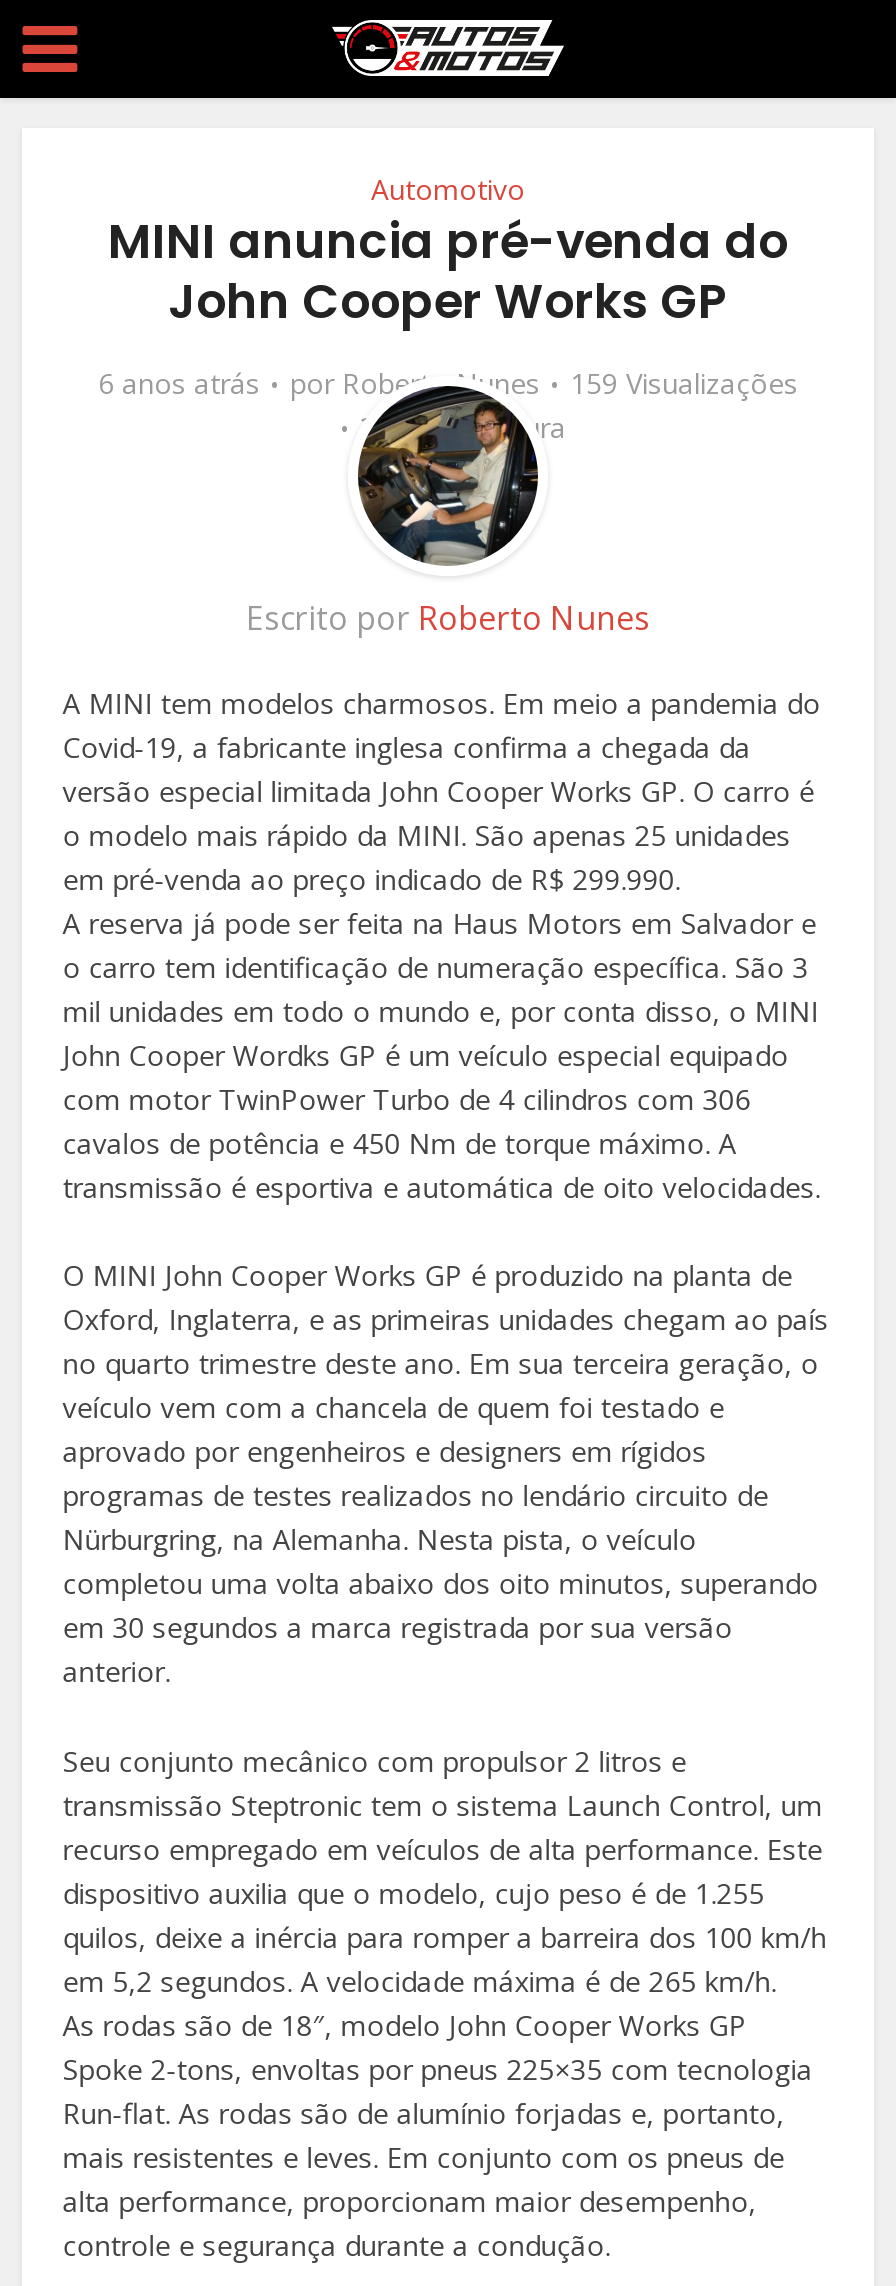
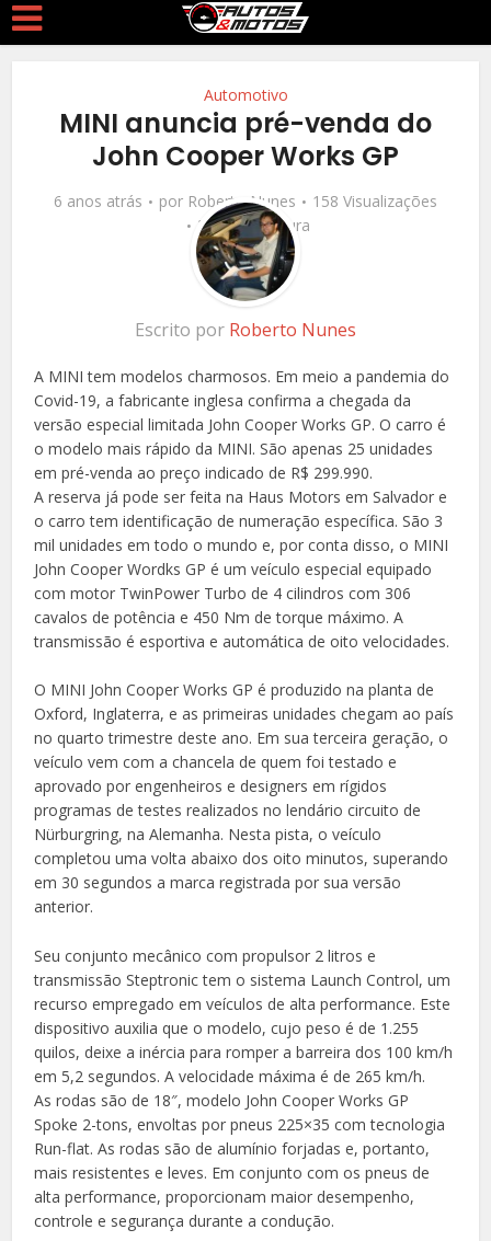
- 159 Visualizações
+ 158 Visualizações
